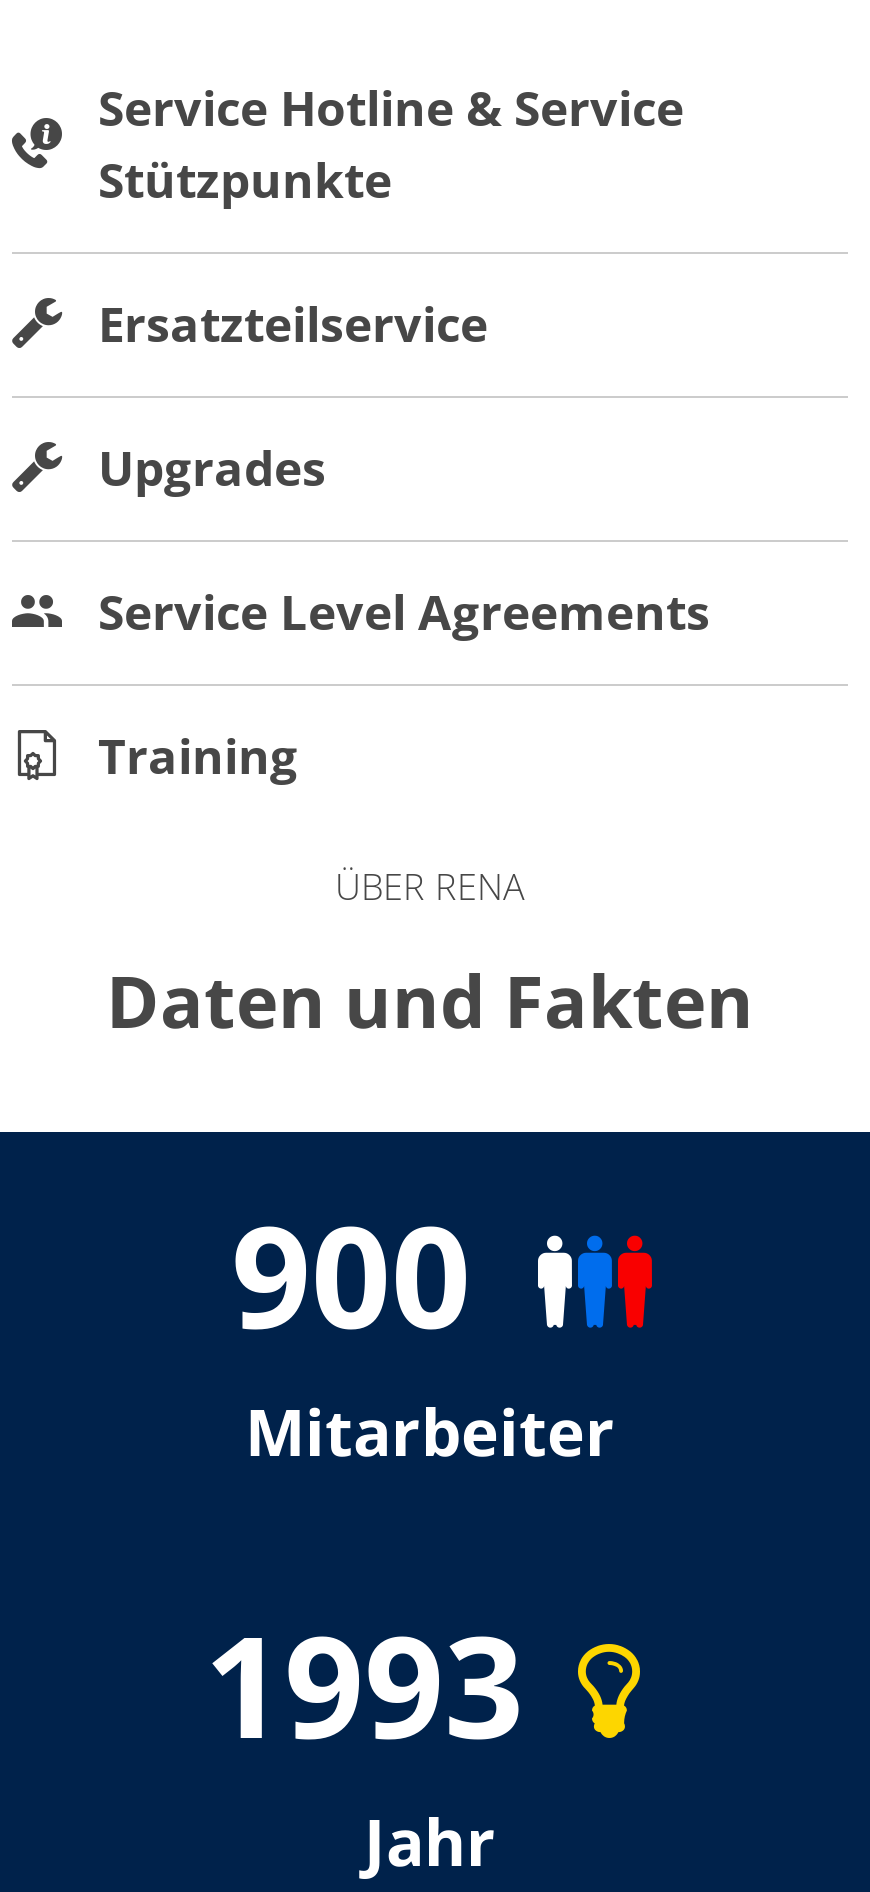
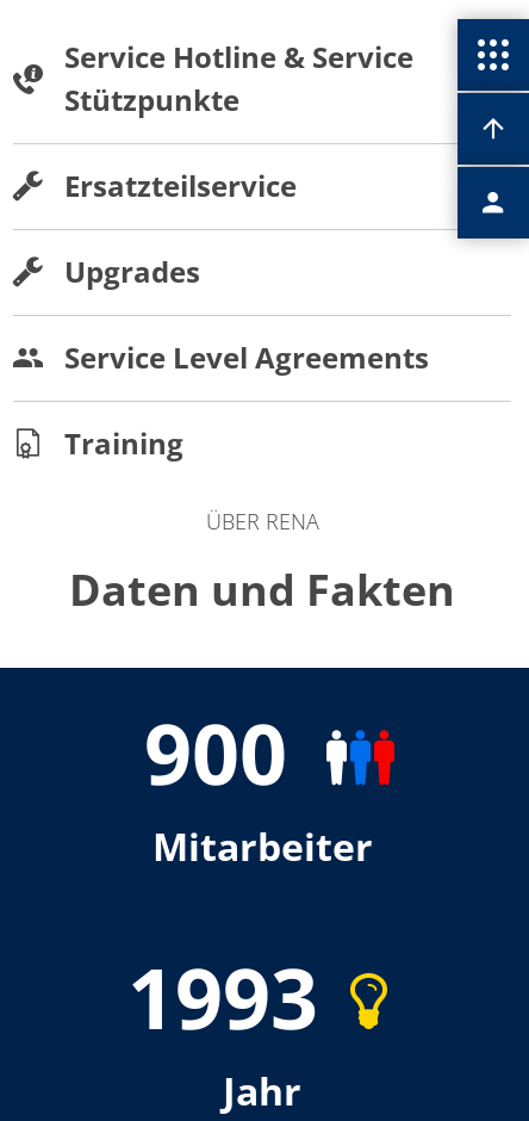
+ [image]
